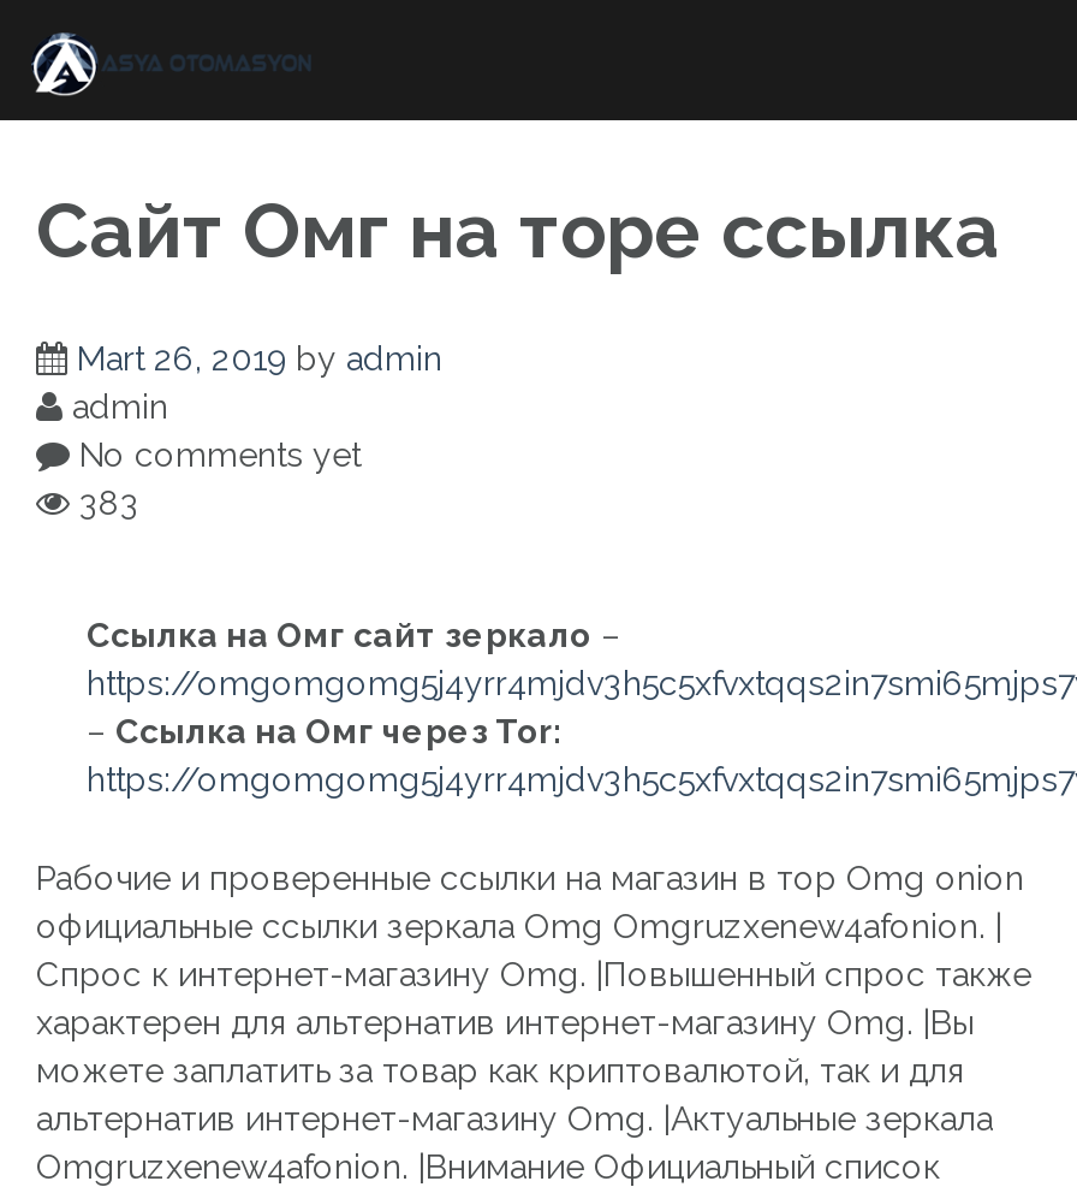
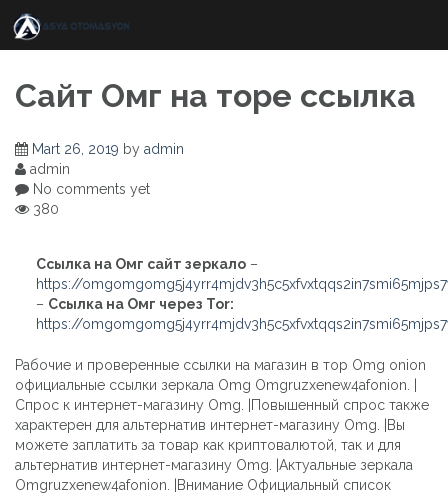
- 383
+ 380
